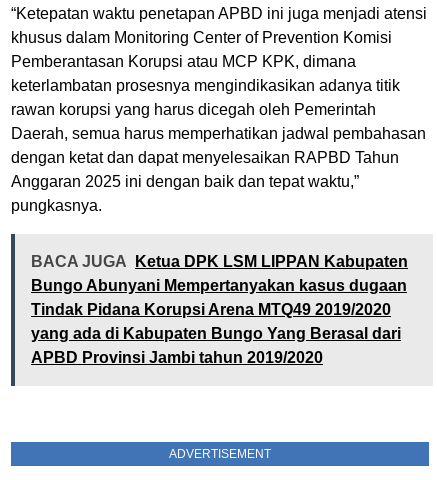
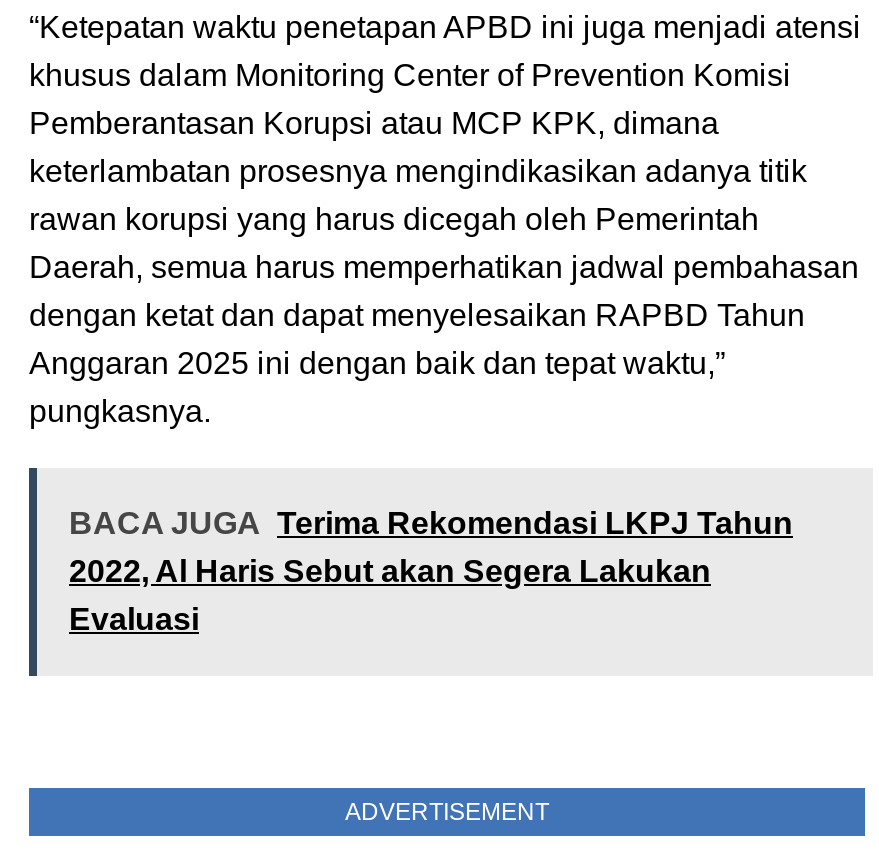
- BACA JUGA Ketua DPK LSM LIPPAN Kabupaten
- Bungo Abunyani Mempertanyakan kasus dugaan
- Tindak Pidana Korupsi Arena MTQ49 2019/2020
- yang ada di Kabupaten Bungo Yang Berasal dari
- APBD Provinsi Jambi tahun 2019/2020
+ BACA JUGA Terima Rekomendasi LKPJ Tahun
+ 2022, Al Haris Sebut akan Segera Lakukan
+ Evaluasi
